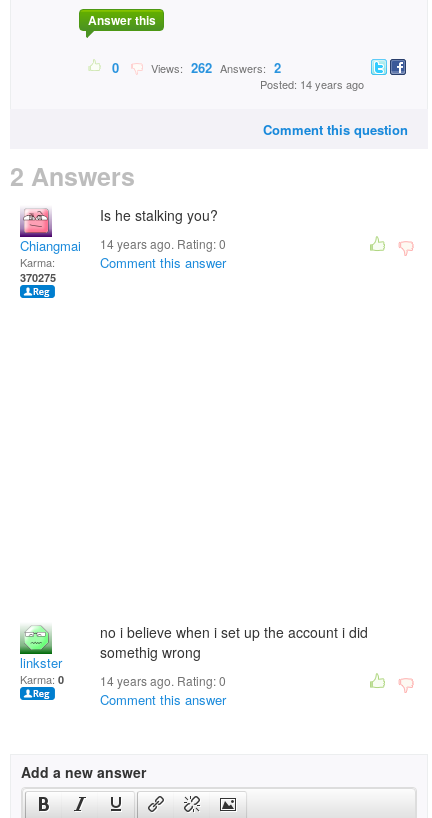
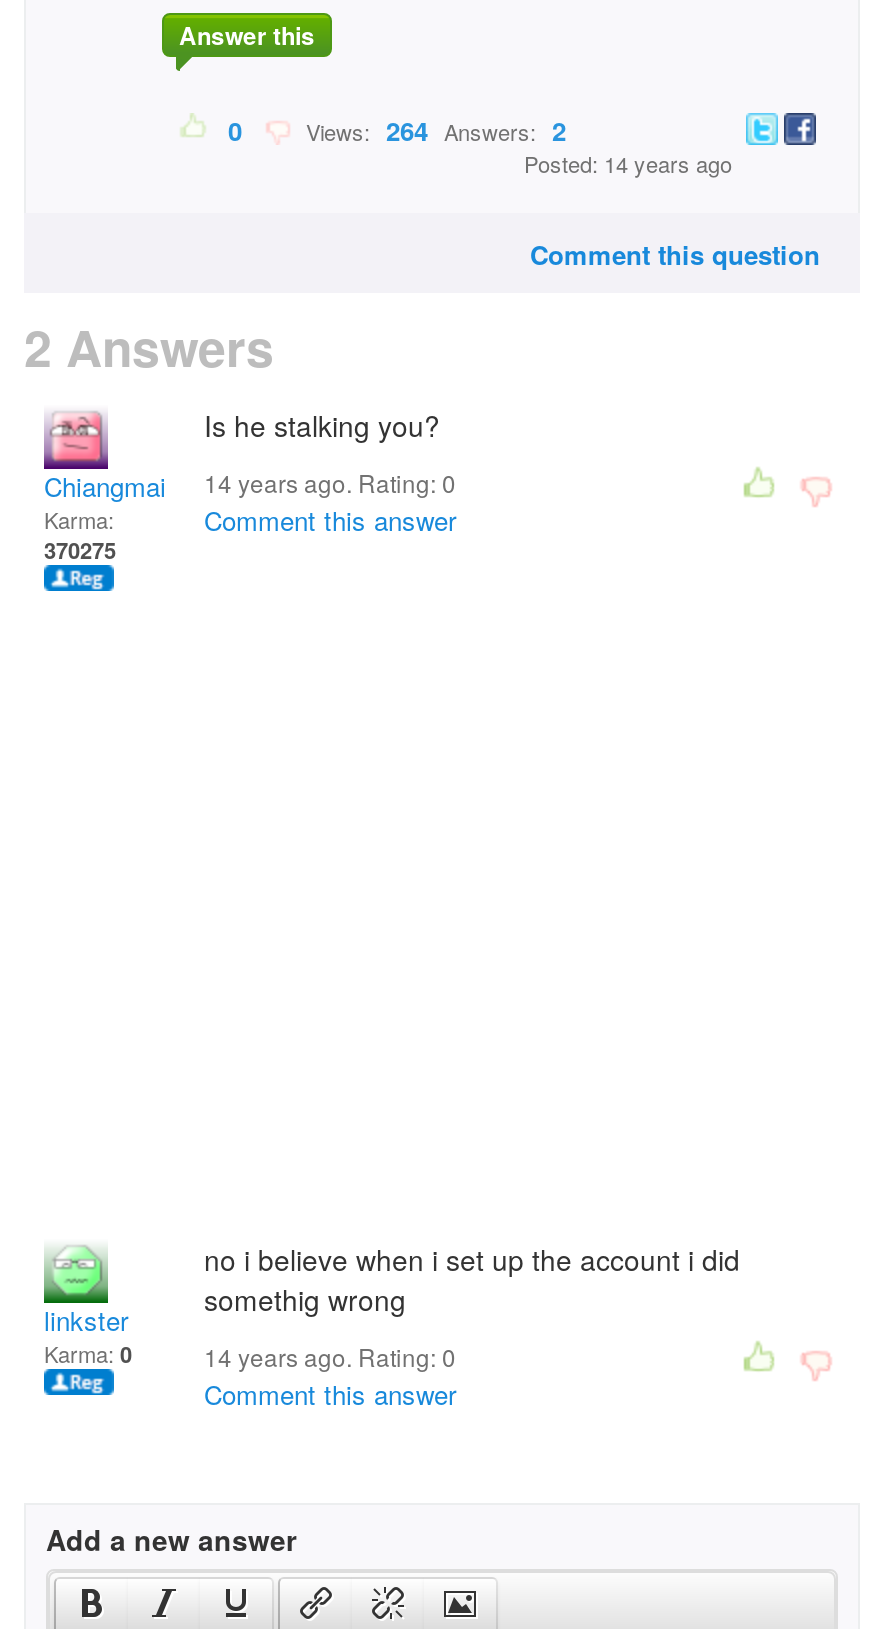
- Views: 262 Answers: 2
+ Views: 264 Answers: 2
